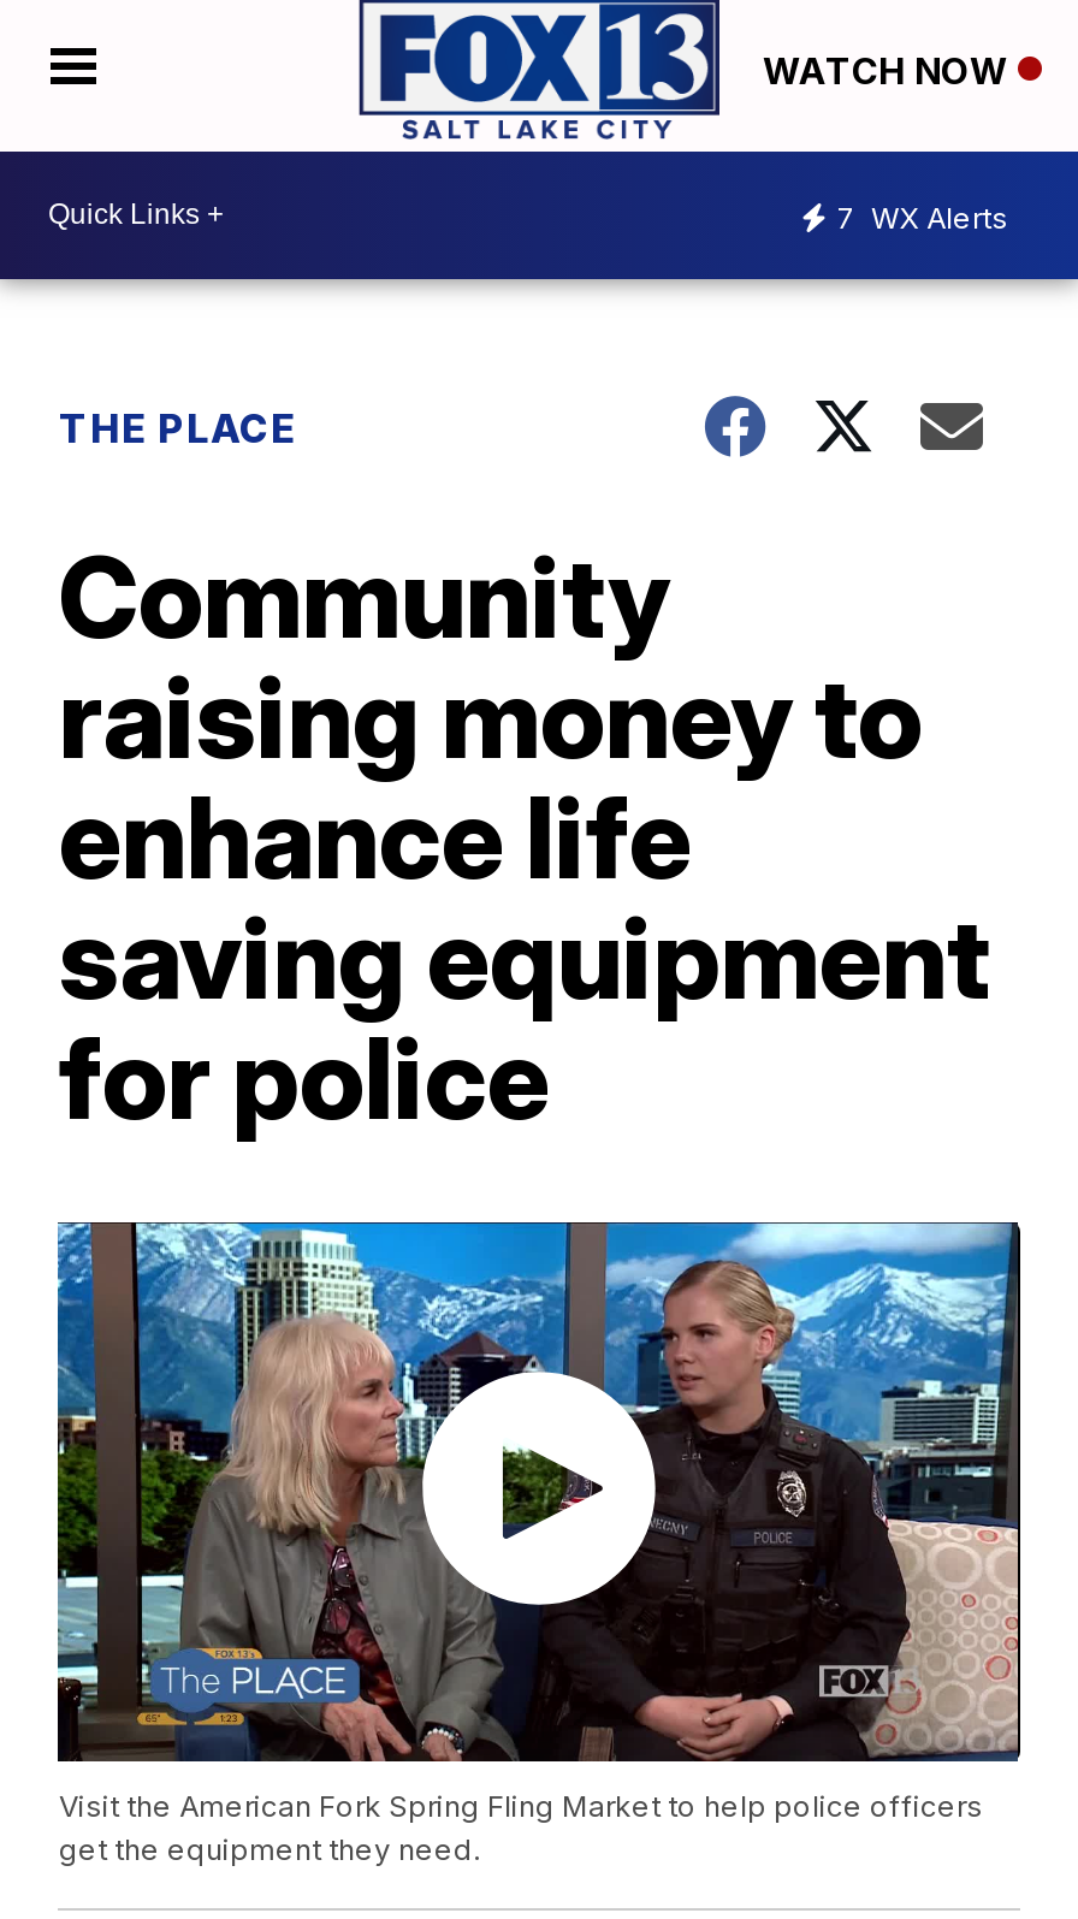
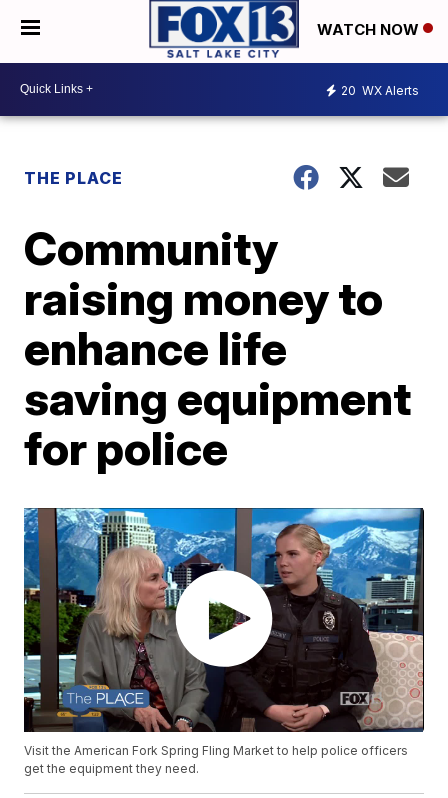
- 7 WX Alerts
+ 20 WX Alerts
